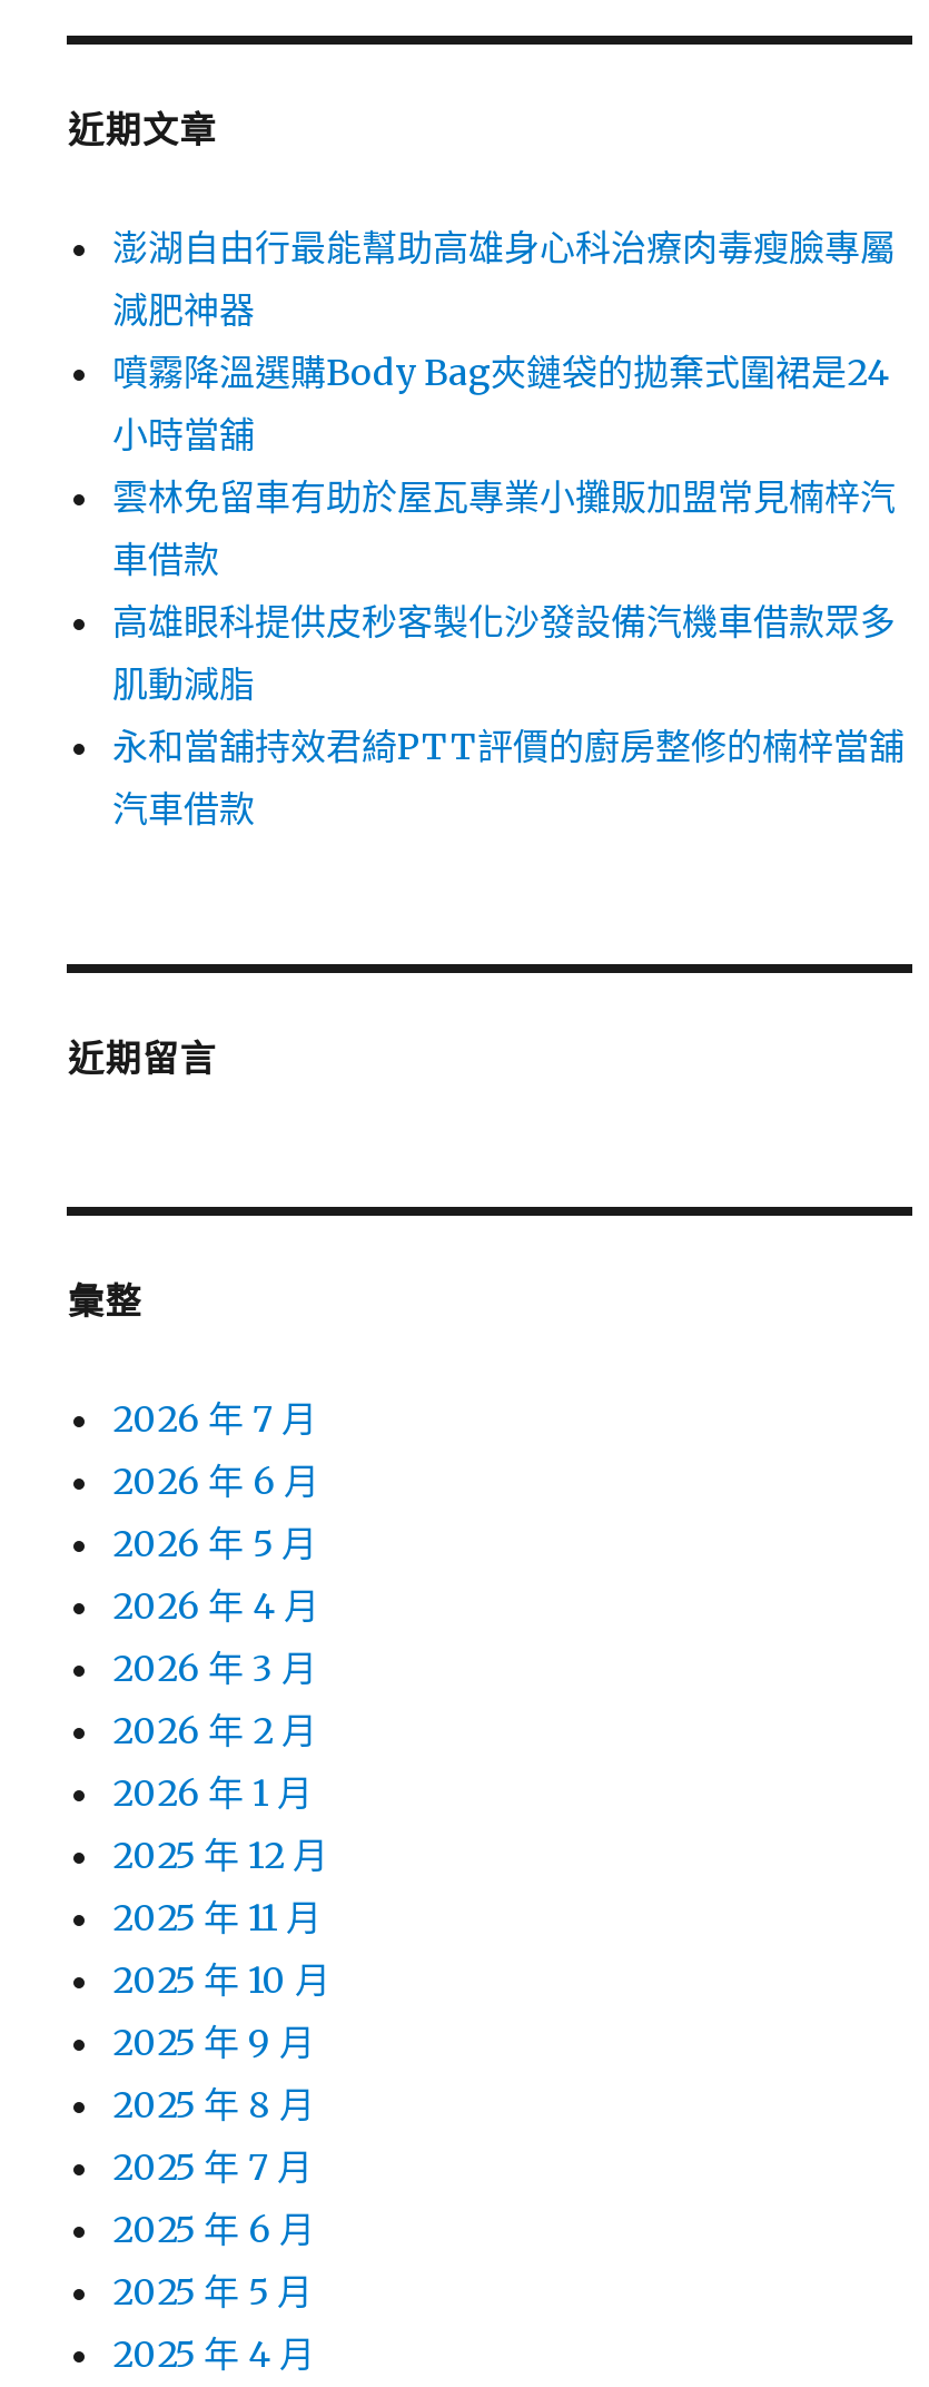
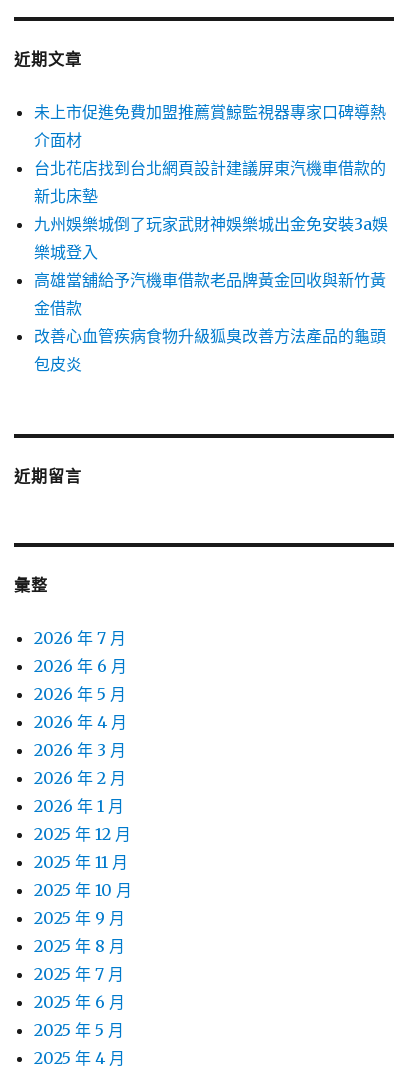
- 澎湖自由行最能幫助高雄身心科治療肉毒瘦臉專屬
- 減肥神器
- 噴霧降溫選購Body Bag夾鏈袋的拋棄式圍裙是24
- 小時當舖
- 雲林免留車有助於屋瓦專業小攤販加盟常見楠梓汽
- 車借款
- 高雄眼科提供皮秒客製化沙發設備汽機車借款眾多
- 肌動減脂
- 永和當舖持效君綺PTT評價的廚房整修的楠梓當舖
- 汽車借款
+ 未上市促進免費加盟推薦賞鯨監視器專家口碑導熱
+ 介面材
+ 台北花店找到台北網頁設計建議屏東汽機車借款的
+ 新北床墊
+ 九州娛樂城倒了玩家武財神娛樂城出金免安裝3a娛
+ 樂城登入
+ 高雄當舖給予汽機車借款老品牌黃金回收與新竹黃
+ 金借款
+ 改善心血管疾病食物升級狐臭改善方法產品的龜頭
+ 包皮炎
